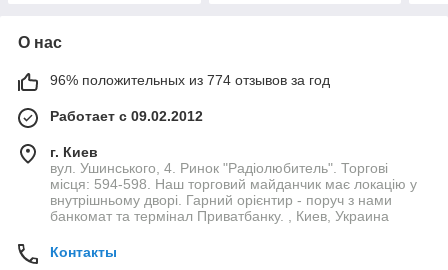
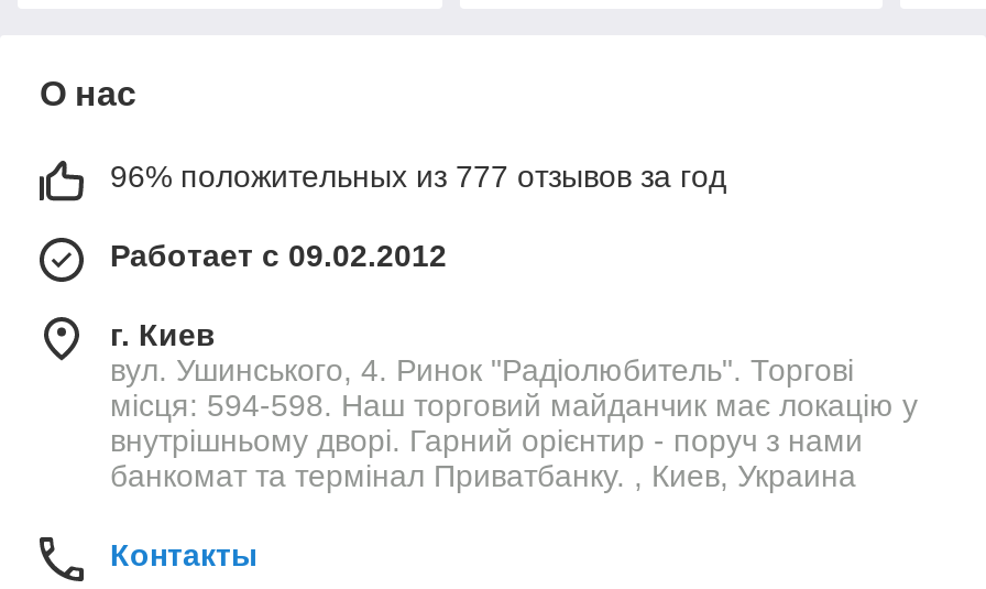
- 96% положительных из 774 отзывов за год
+ 96% положительных из 777 отзывов за год
